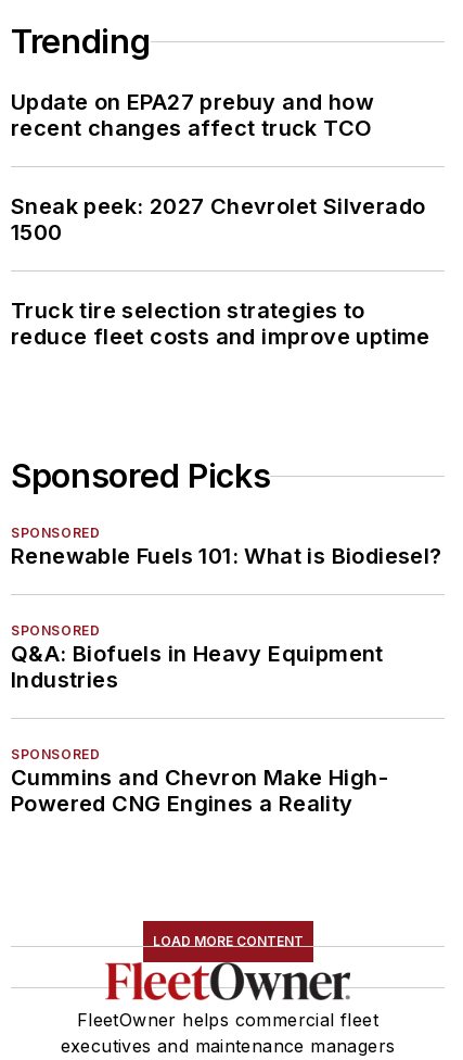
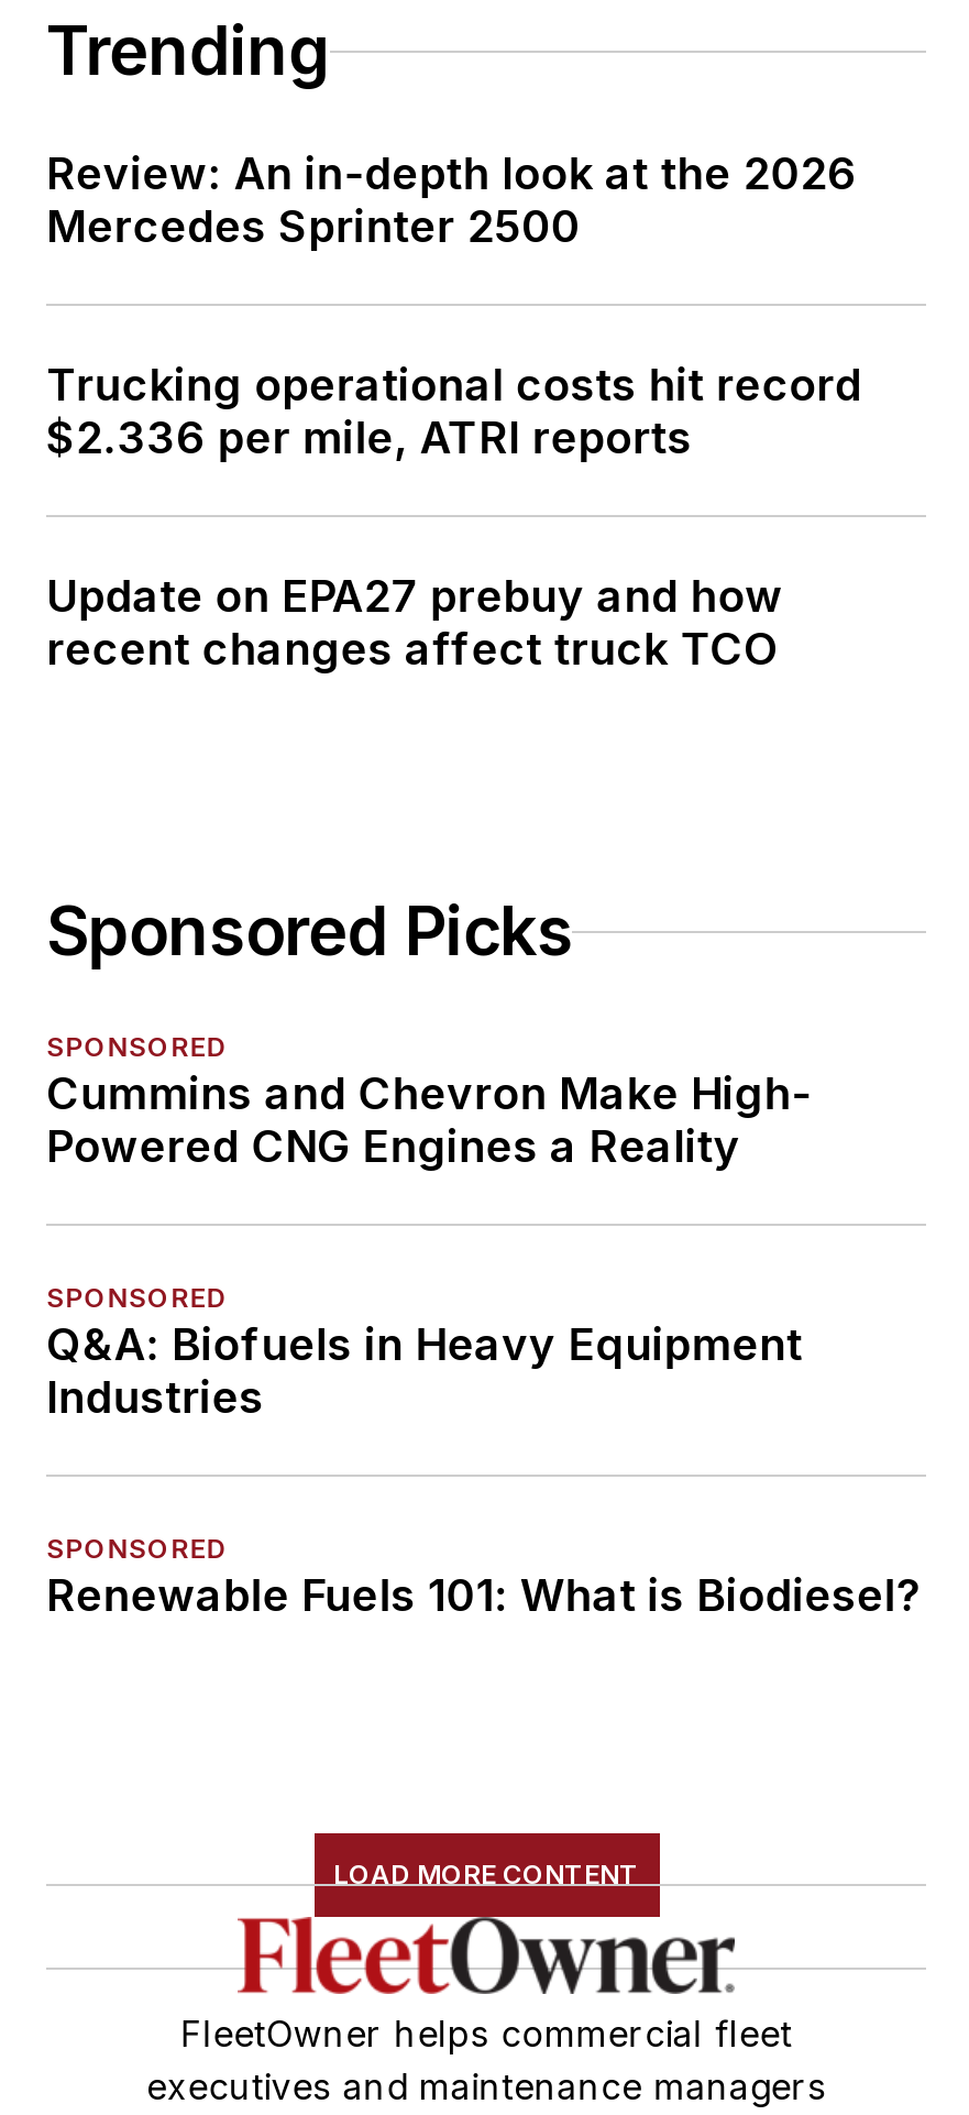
+ Review: An in-depth look at the 2026
+ Mercedes Sprinter 2500
+ Trucking operational costs hit record
+ $2.336 per mile, ATRI reports

moved down: Update on EPA27 prebuy and how | recent changes affect truck TCO

- Sneak peek: 2027 Chevrolet Silverado
- 1500
- Truck tire selection strategies to
- reduce fleet costs and improve uptime

moved down: Renewable Fuels 101: What is Biodiesel?

moved down: SPONSORED | Q&A: Biofuels in Heavy Equipment | Industries | SPONSORED

moved up: Cummins and Chevron Make High- | Powered CNG Engines a Reality
